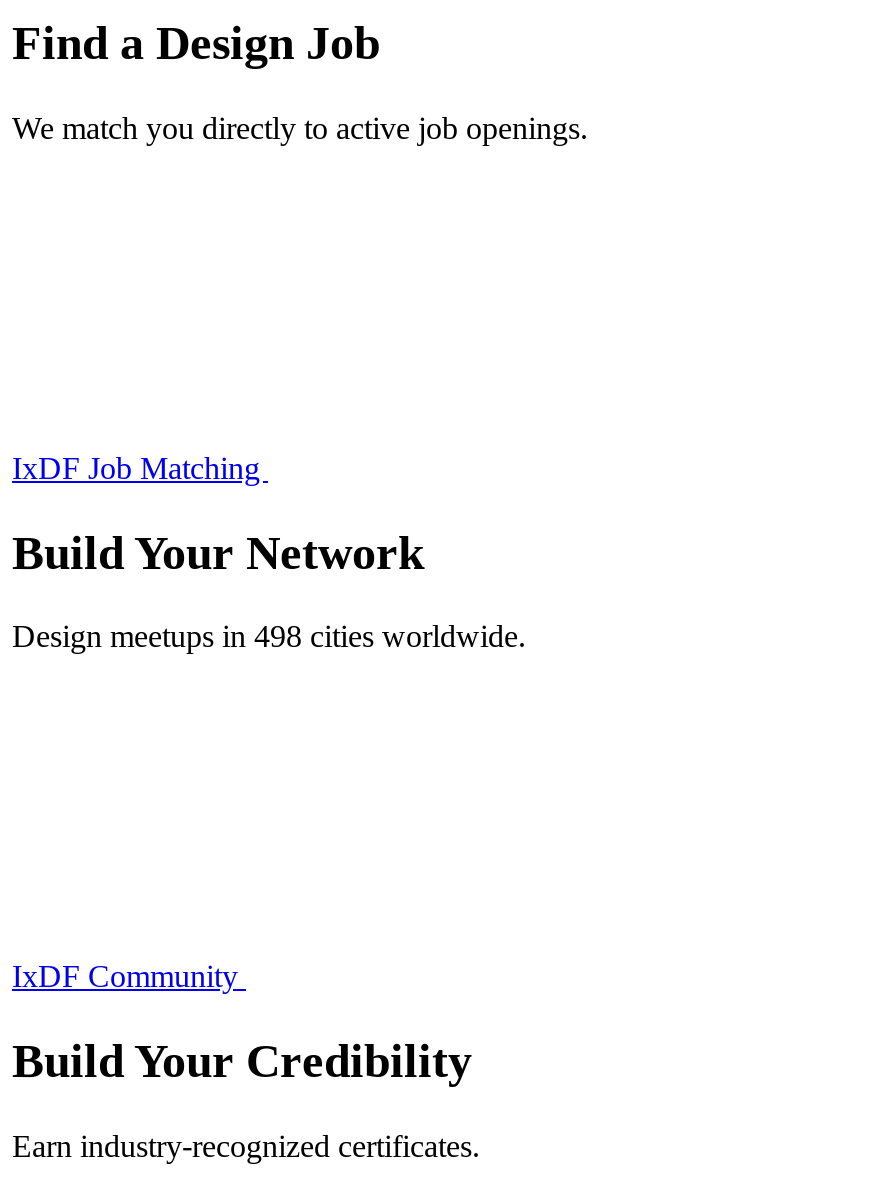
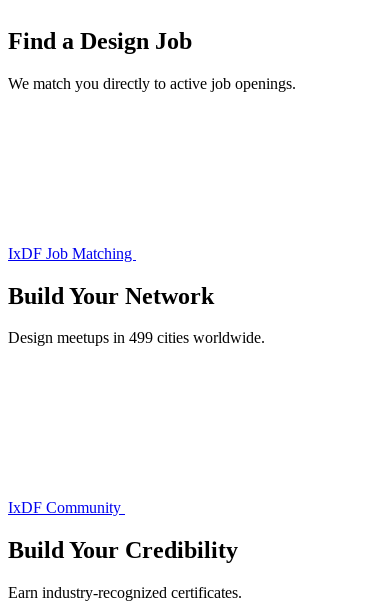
- Design meetups in 498 cities worldwide.
+ Design meetups in 499 cities worldwide.
